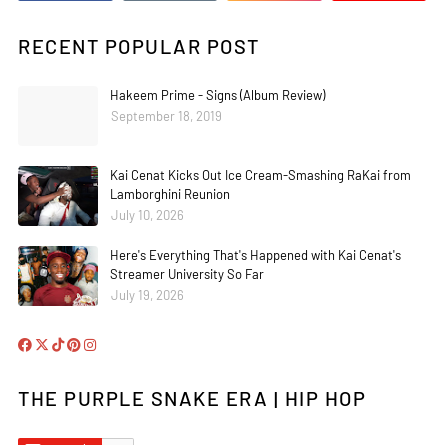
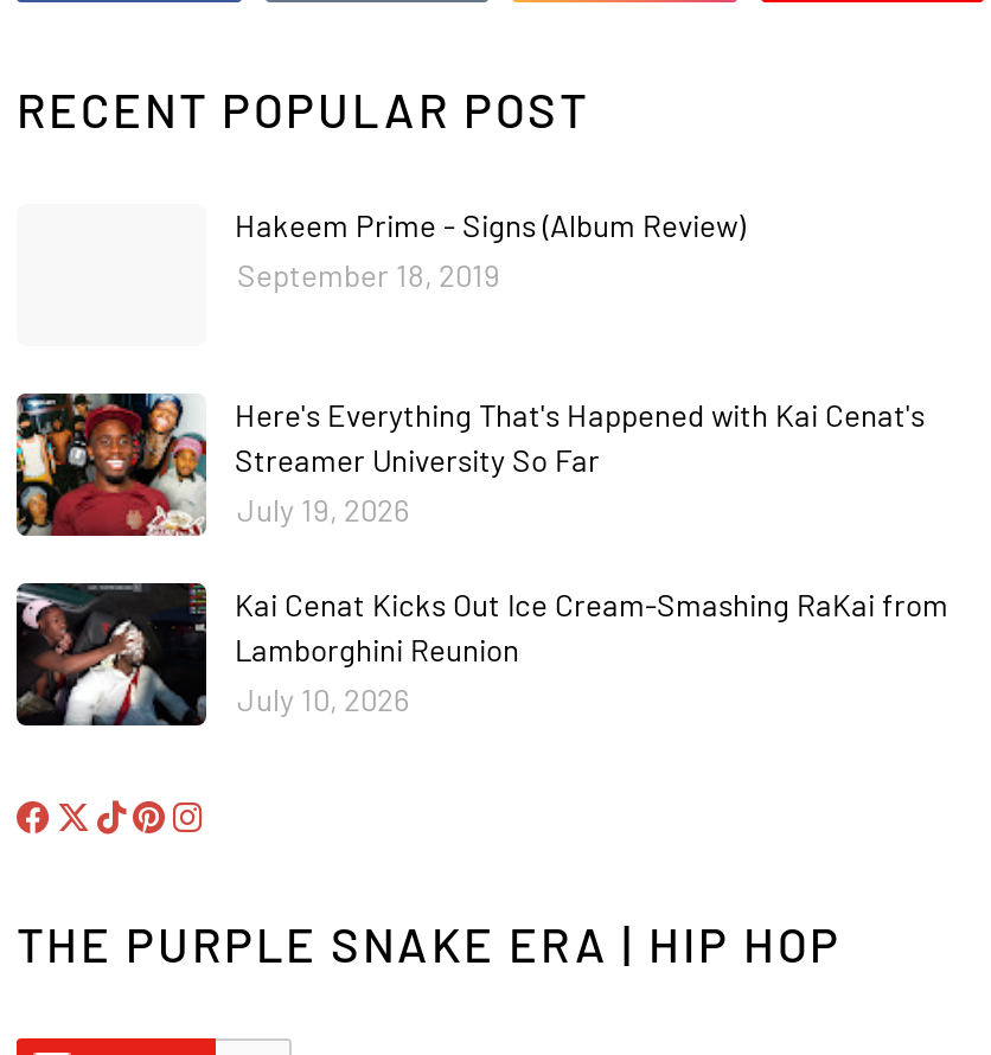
moved down: [image] | Kai Cenat Kicks Out Ice Cream-Smashing RaKai from | Lamborghini Reunion | July 10, 2026

moved up: [image] | Here's Everything That's Happened with Kai Cenat's | Streamer University So Far | July 19, 2026
